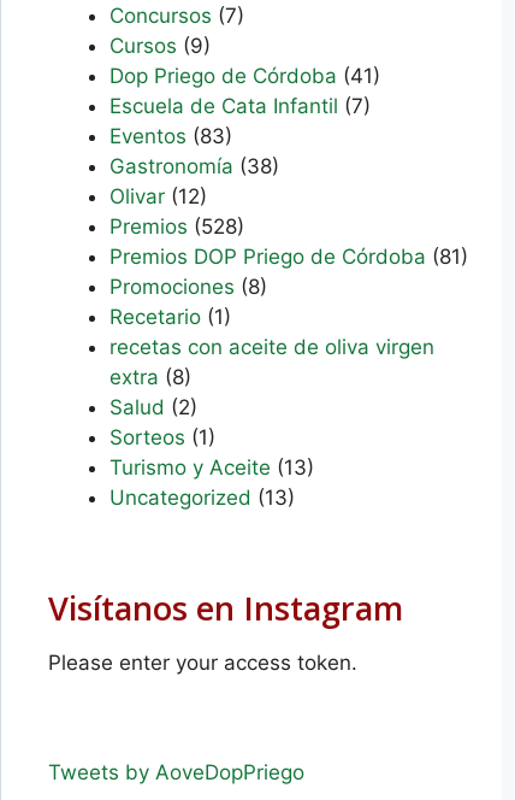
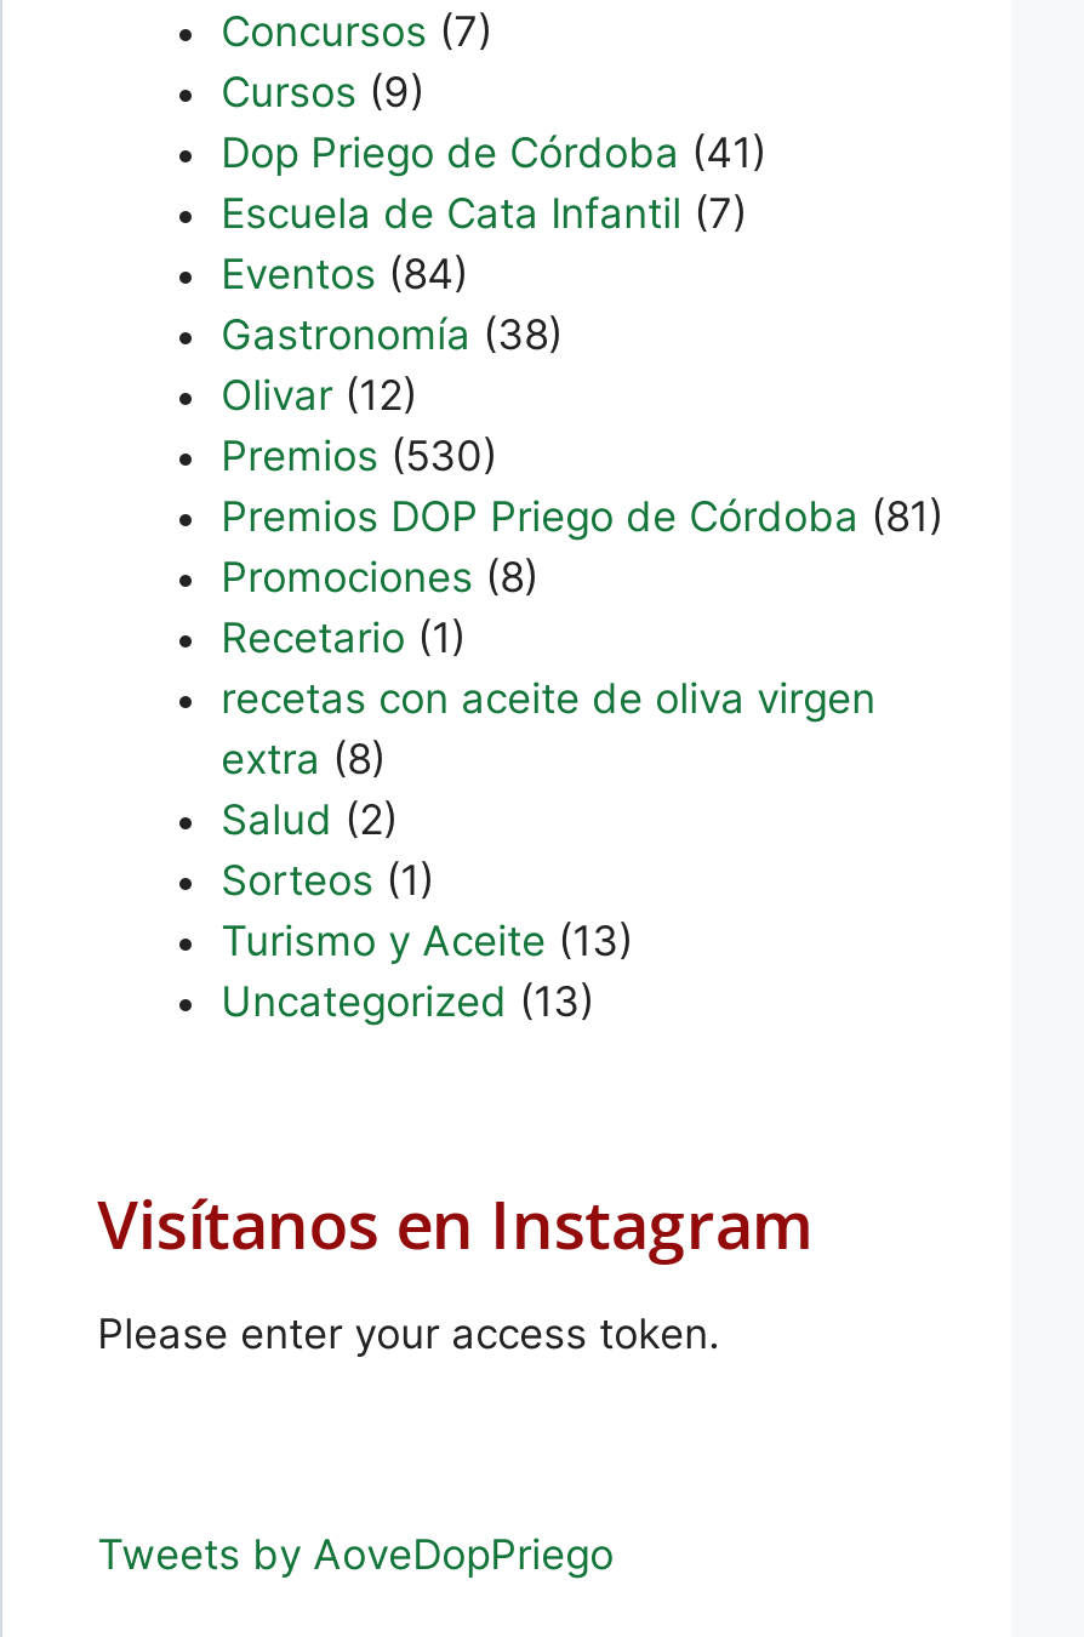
- Eventos (83)
+ Eventos (84)

- Premios (528)
+ Premios (530)
